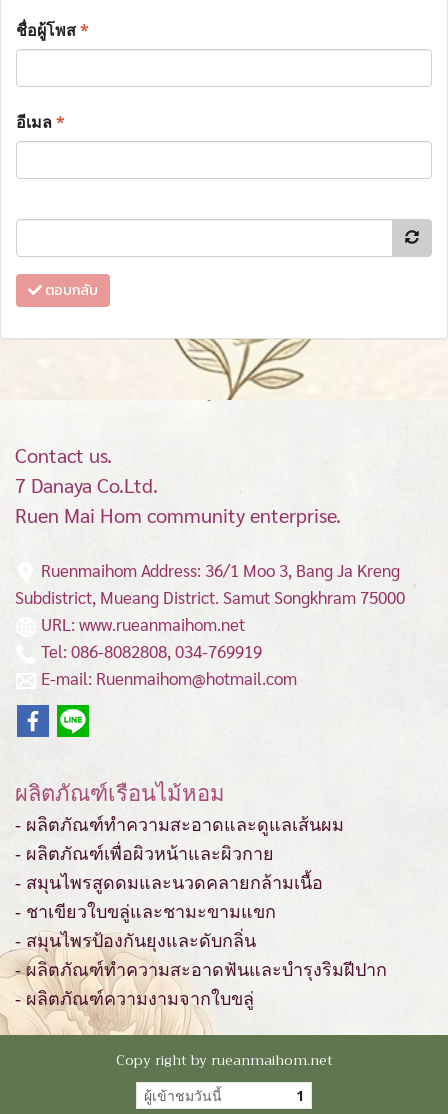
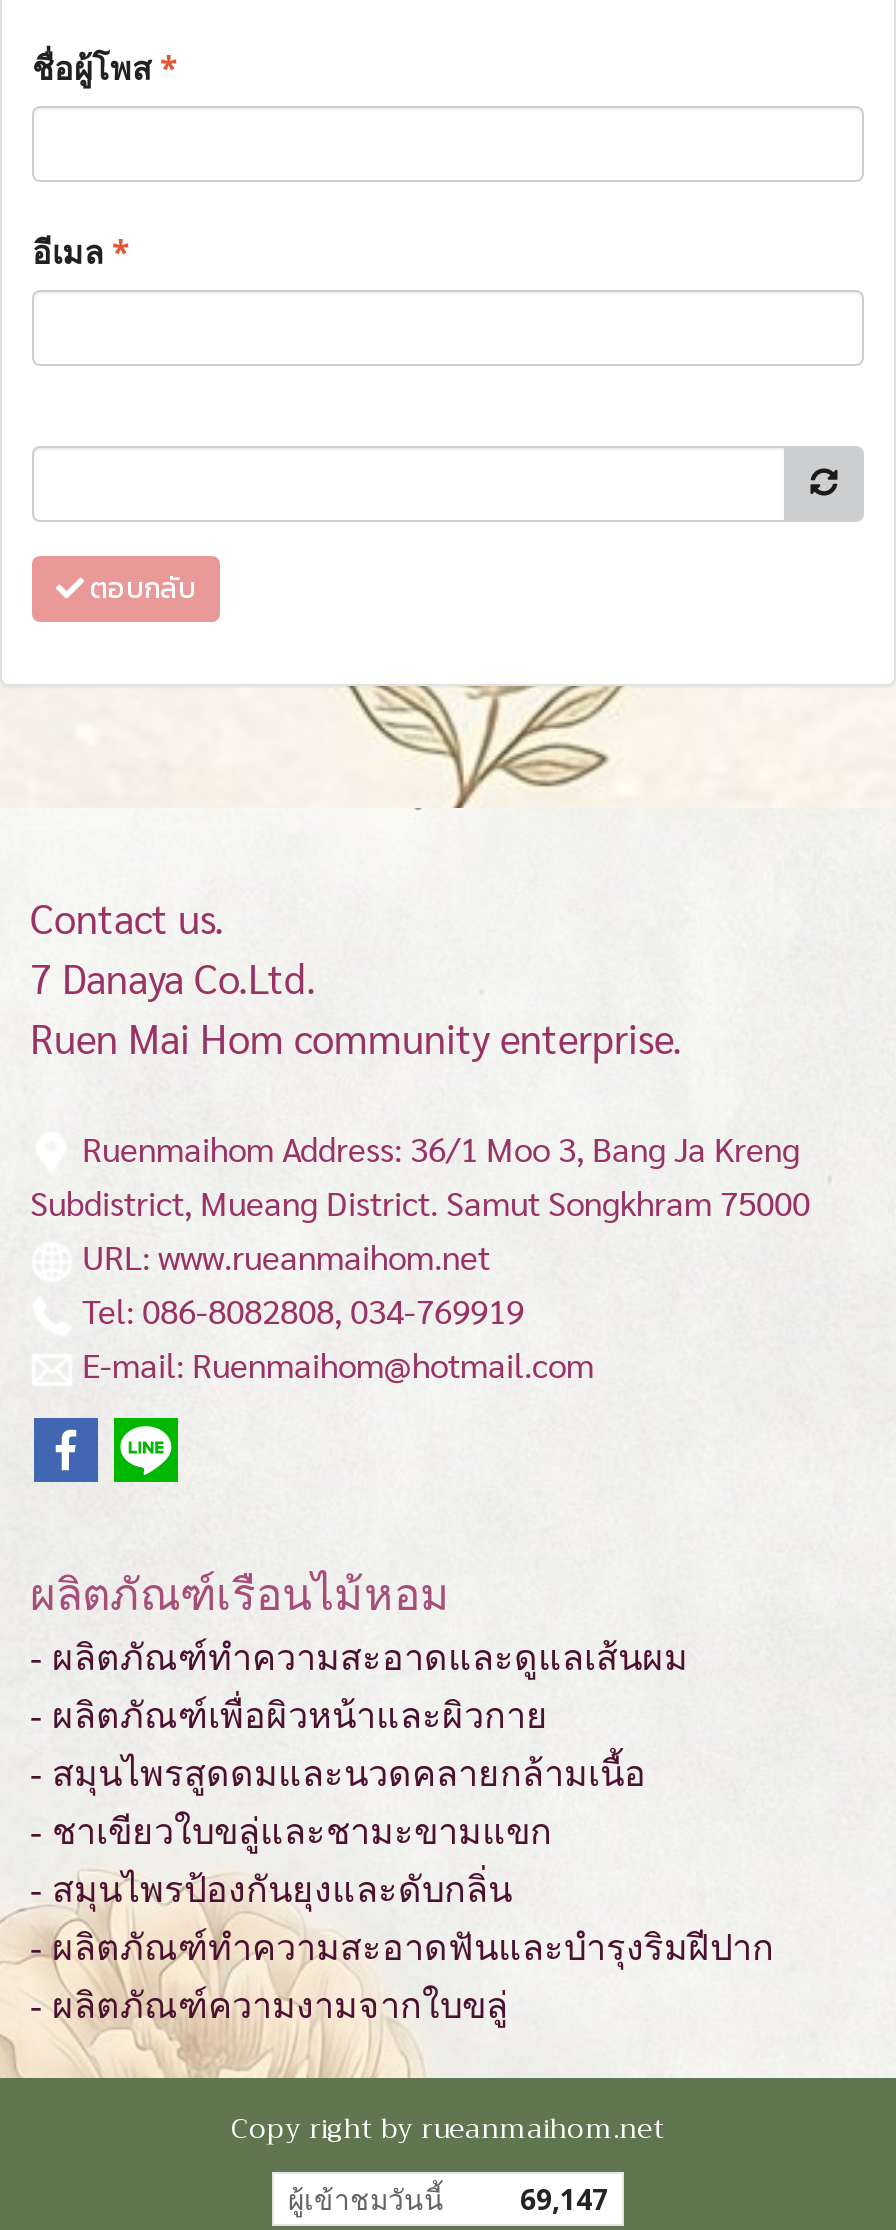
- 1
+ 69,147
